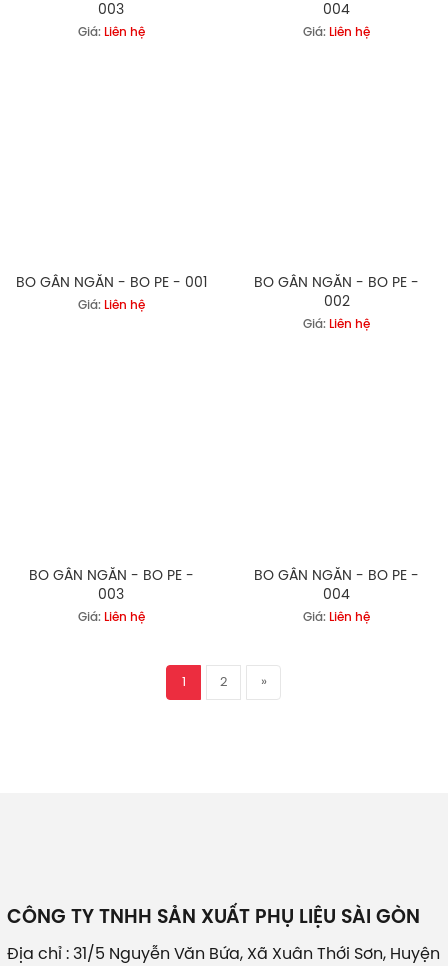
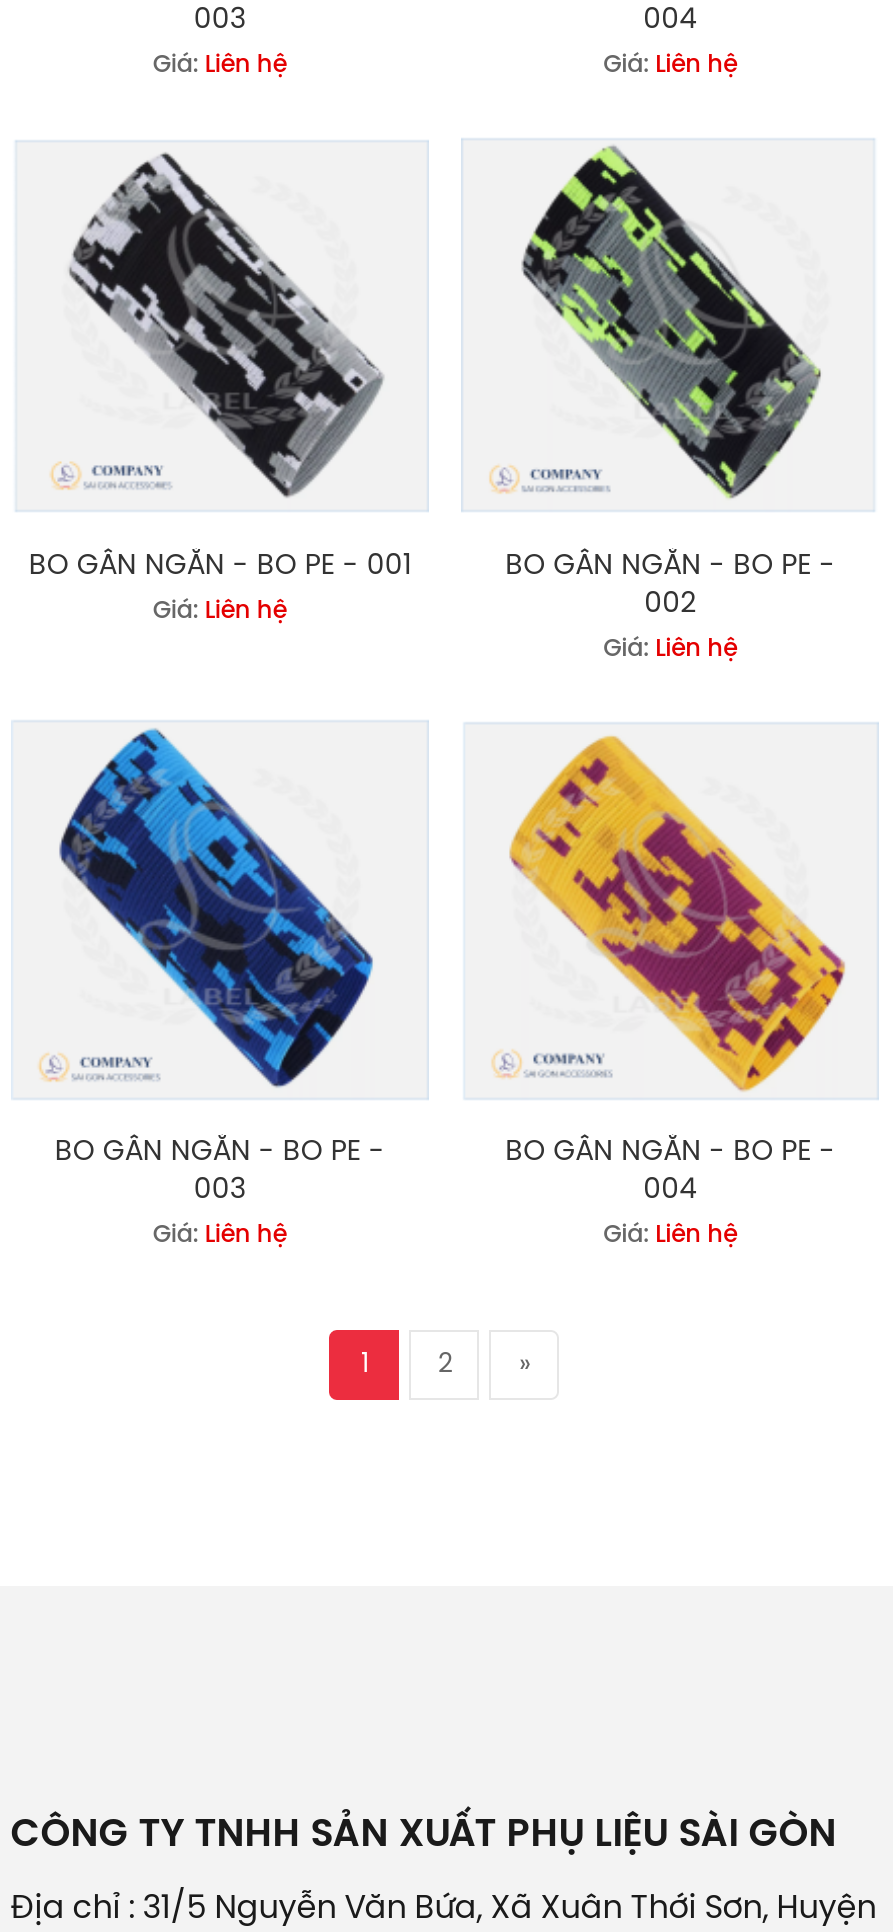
+ [image]

+ [image]

+ [image]

+ [image]
